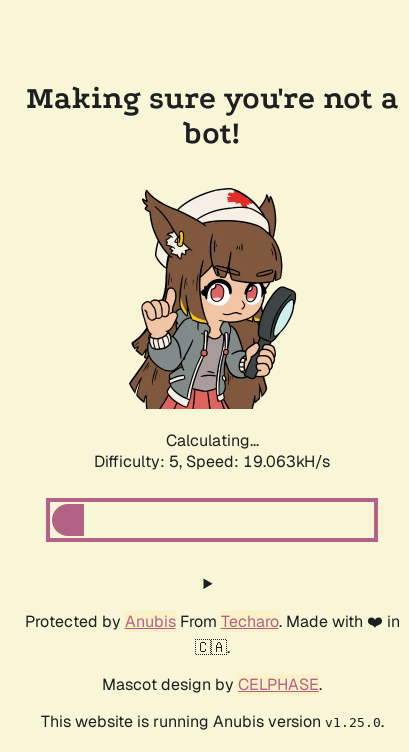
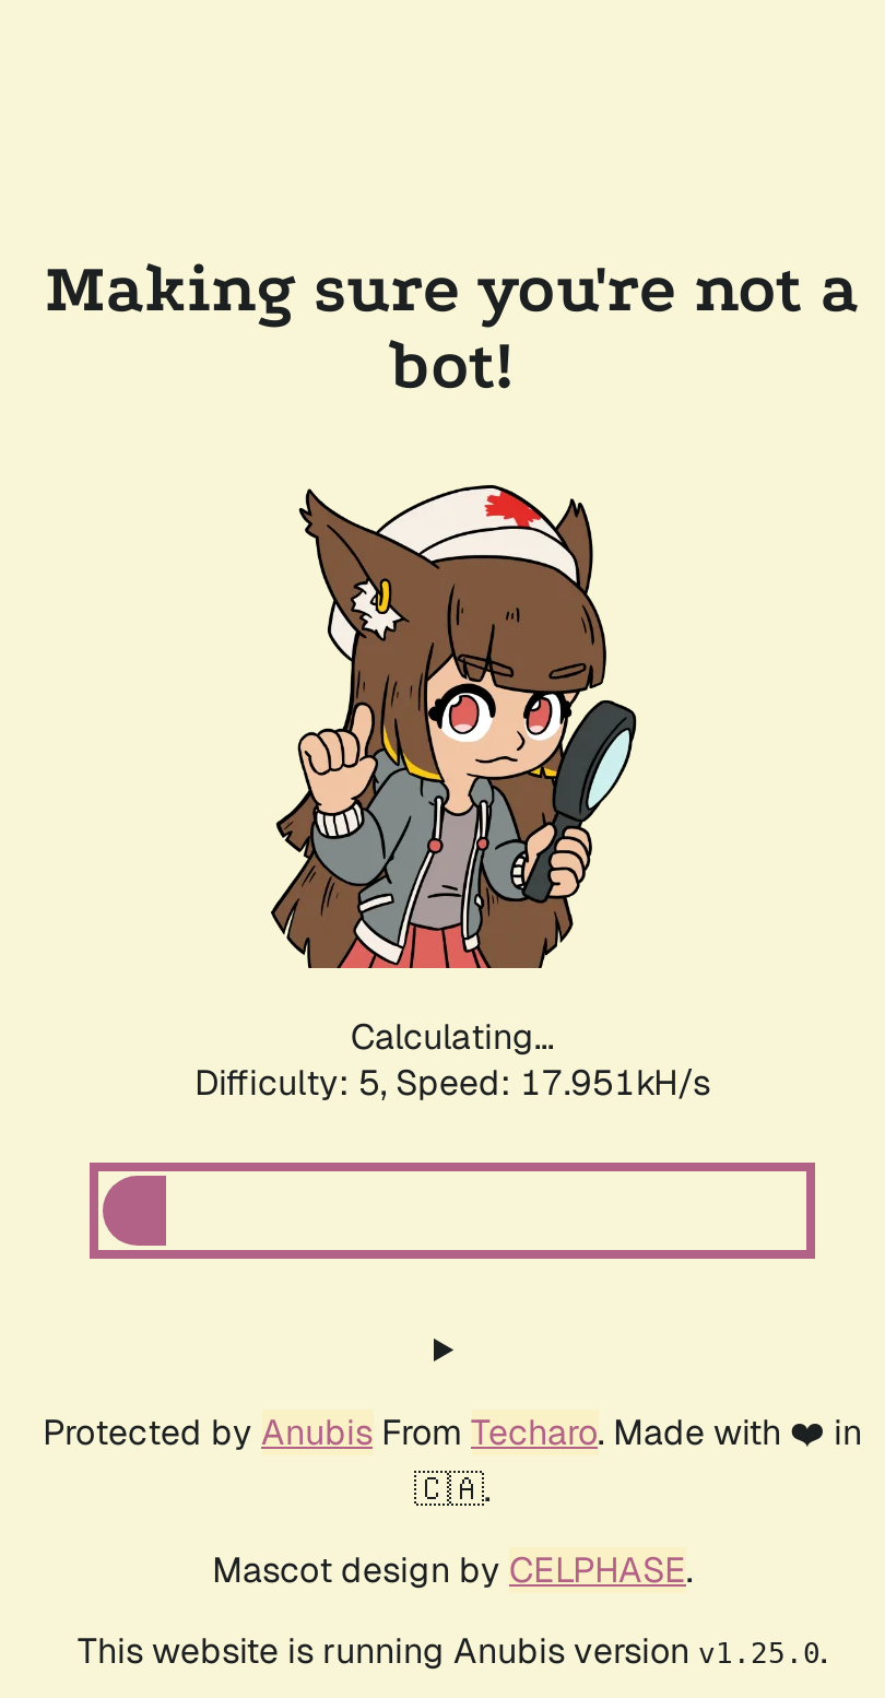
- Difficulty: 5, Speed: 19.063kH/s
+ Difficulty: 5, Speed: 17.951kH/s
